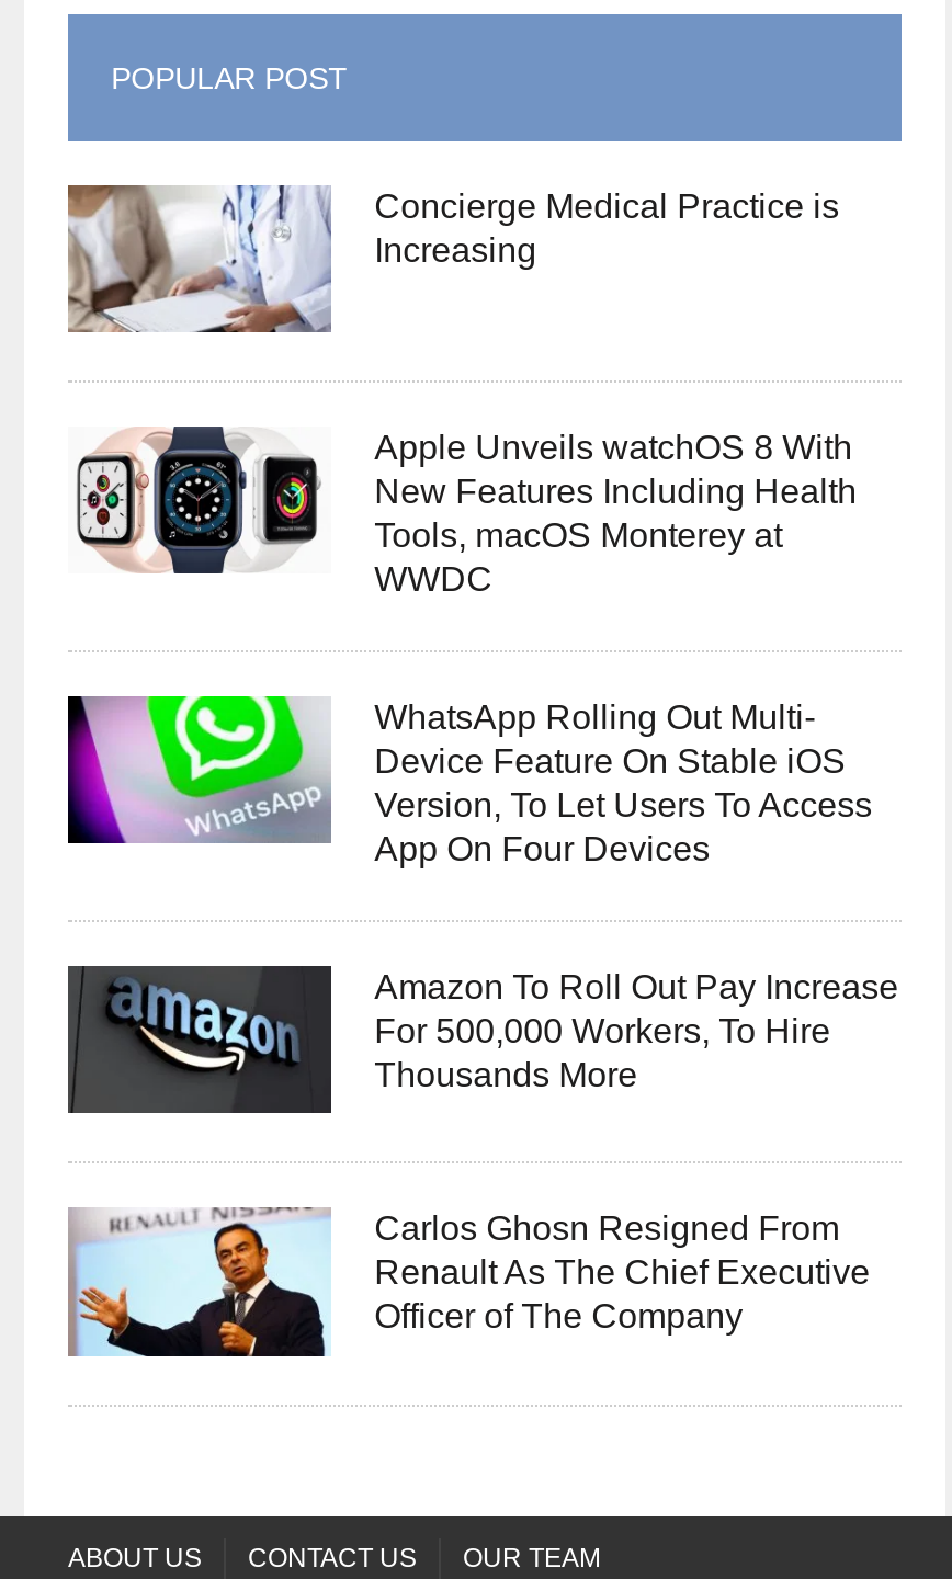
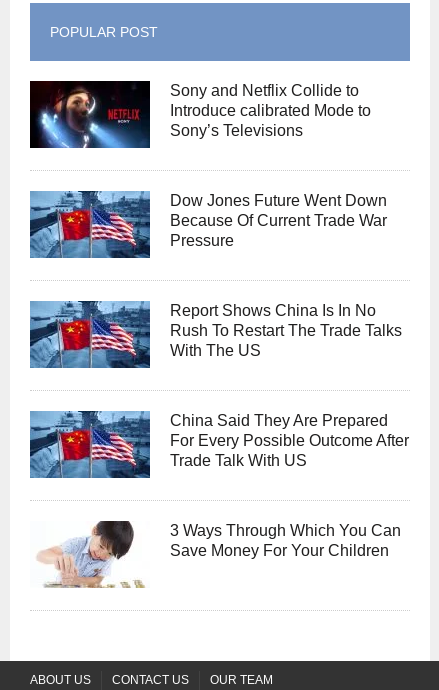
- [image]
- Concierge Medical Practice is
- Increasing
+ [image]
+ Sony and Netflix Collide to
+ Introduce calibrated Mode to
+ Sony’s Televisions

- [image]
- Apple Unveils watchOS 8 With
- New Features Including Health
- Tools, macOS Monterey at
- WWDC
+ [image]
+ Dow Jones Future Went Down
+ Because Of Current Trade War
+ Pressure

- [image]
- WhatsApp Rolling Out Multi-
- Device Feature On Stable iOS
- Version, To Let Users To Access
- App On Four Devices
+ [image]
+ Report Shows China Is In No
+ Rush To Restart The Trade Talks
+ With The US

- [image]
- Amazon To Roll Out Pay Increase
- For 500,000 Workers, To Hire
- Thousands More
+ [image]
+ China Said They Are Prepared
+ For Every Possible Outcome After
+ Trade Talk With US

- [image]
- Carlos Ghosn Resigned From
- Renault As The Chief Executive
- Officer of The Company
+ [image]
+ 3 Ways Through Which You Can
+ Save Money For Your Children
